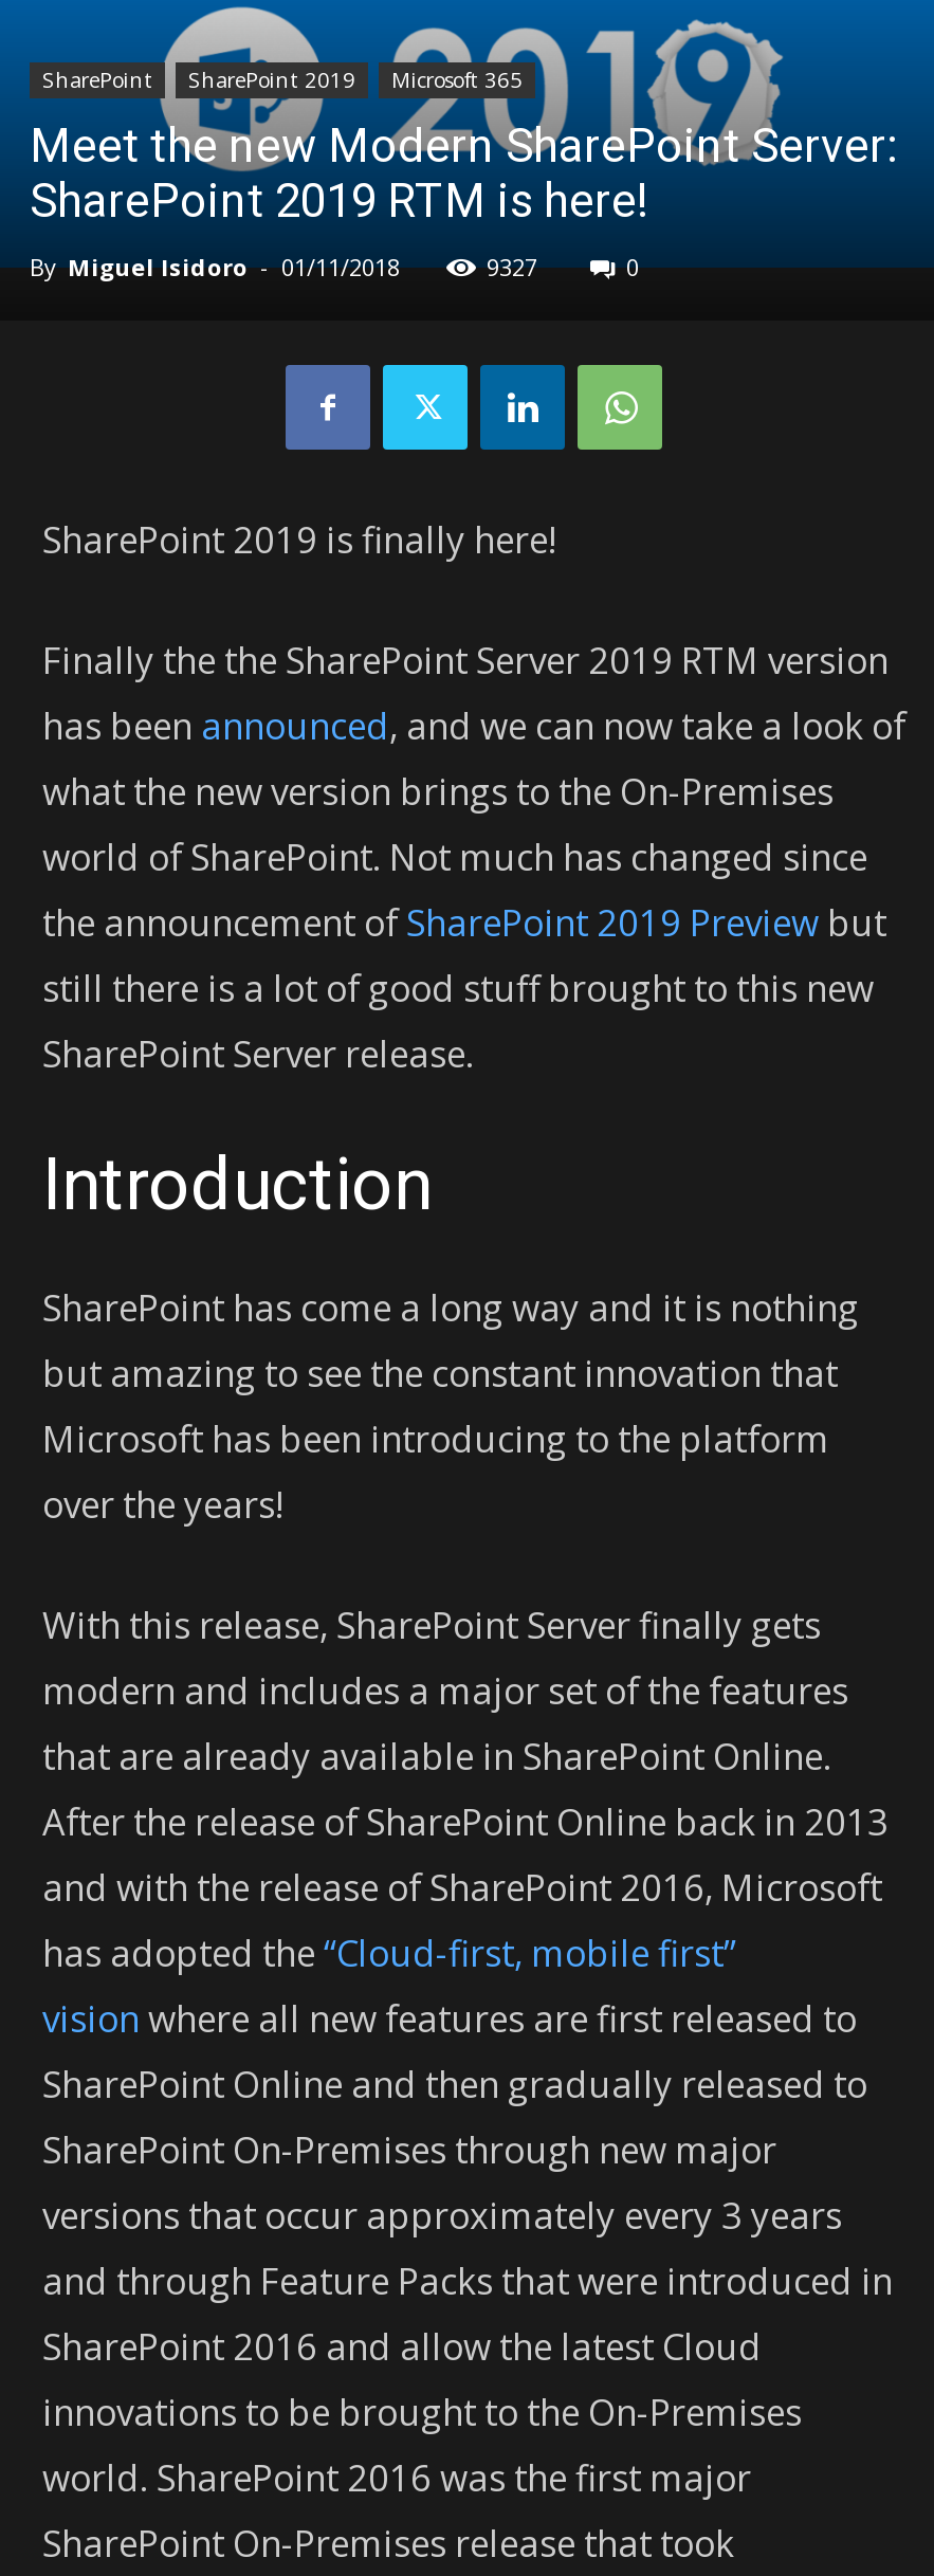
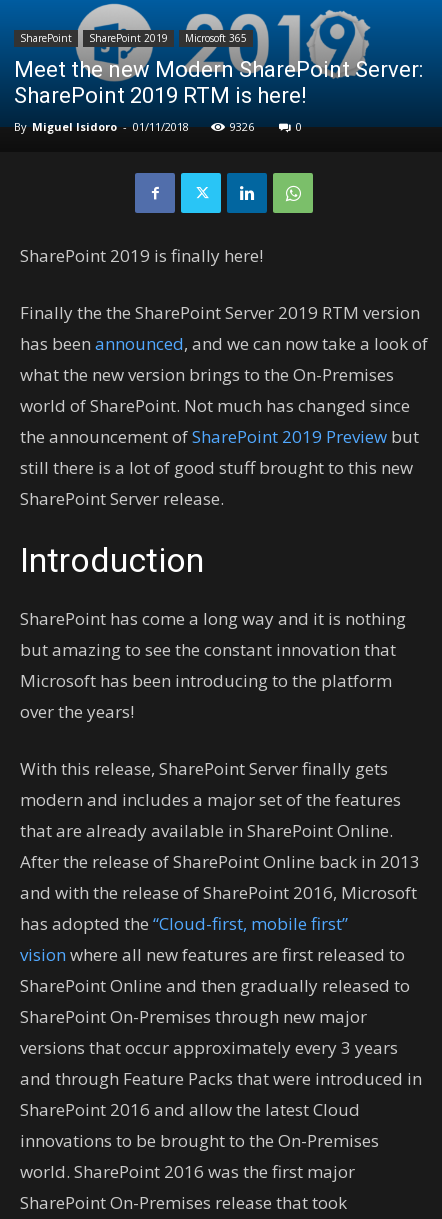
- 9327
+ 9326
